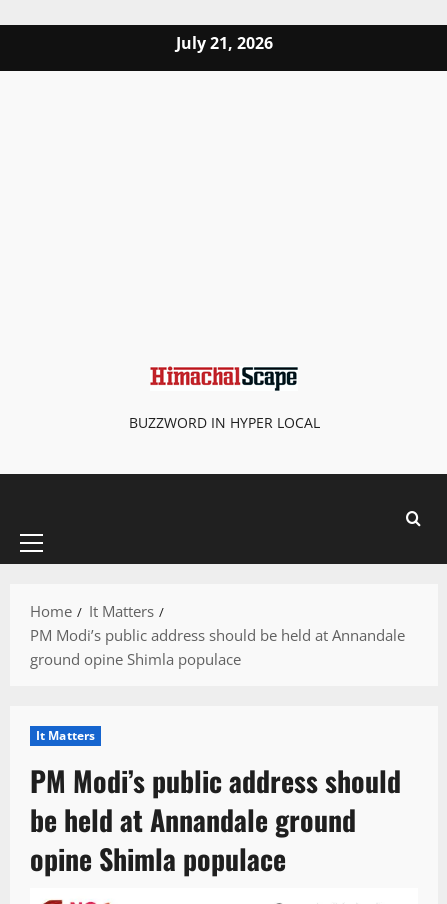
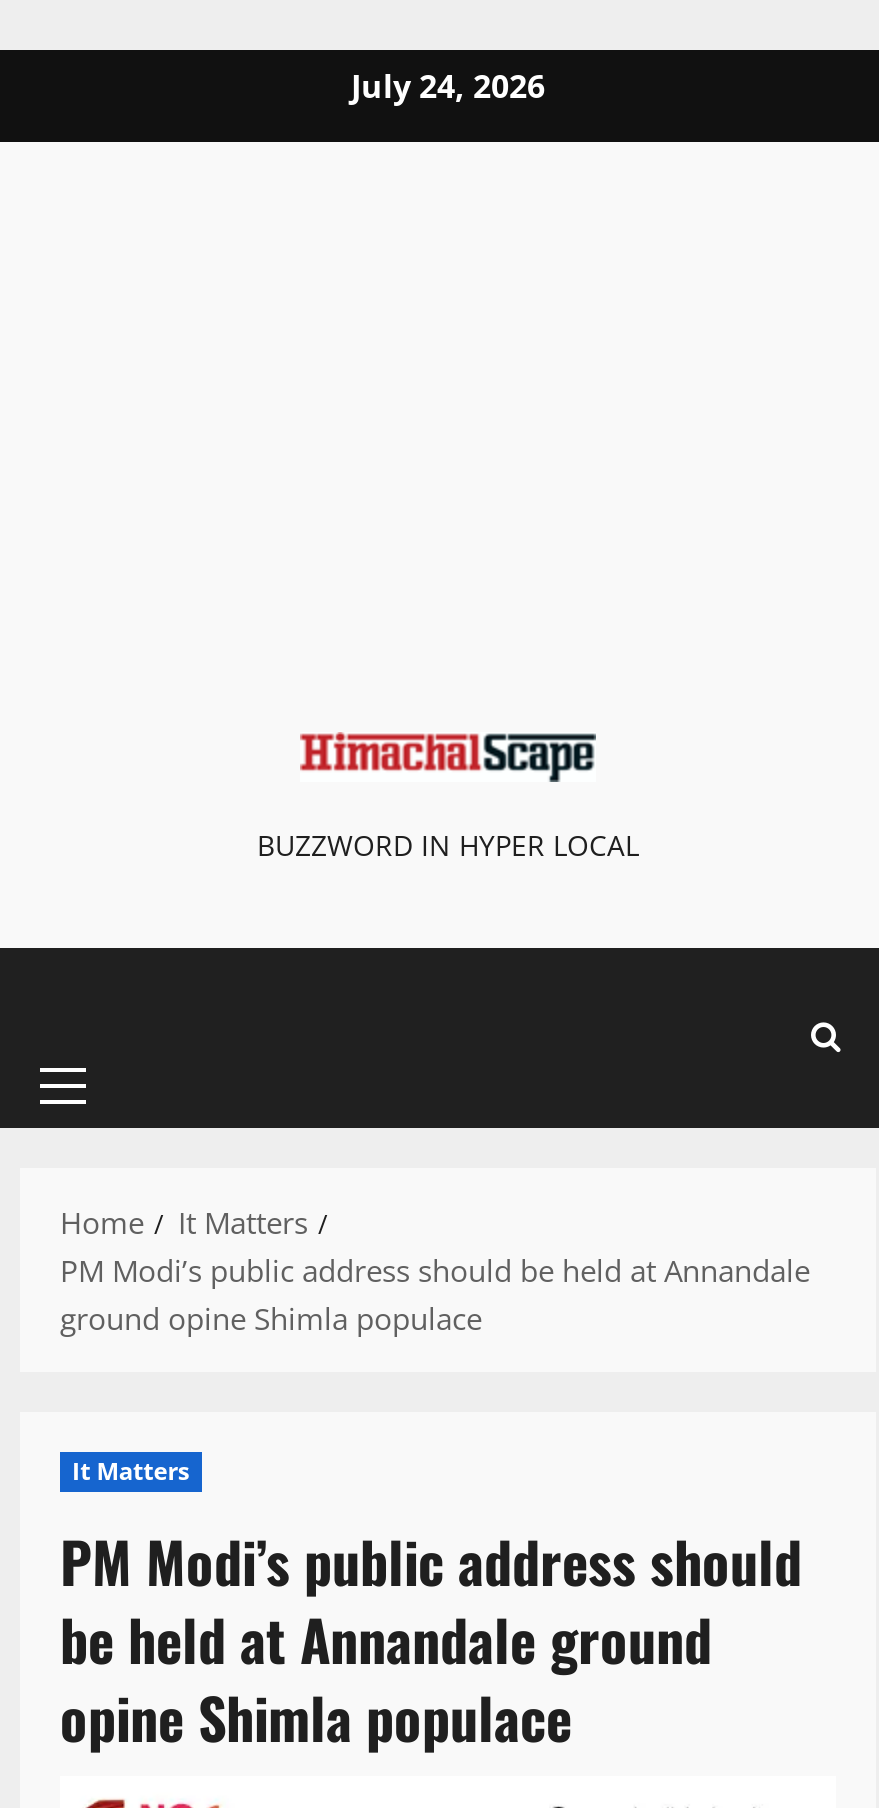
- July 21, 2026
+ July 24, 2026
